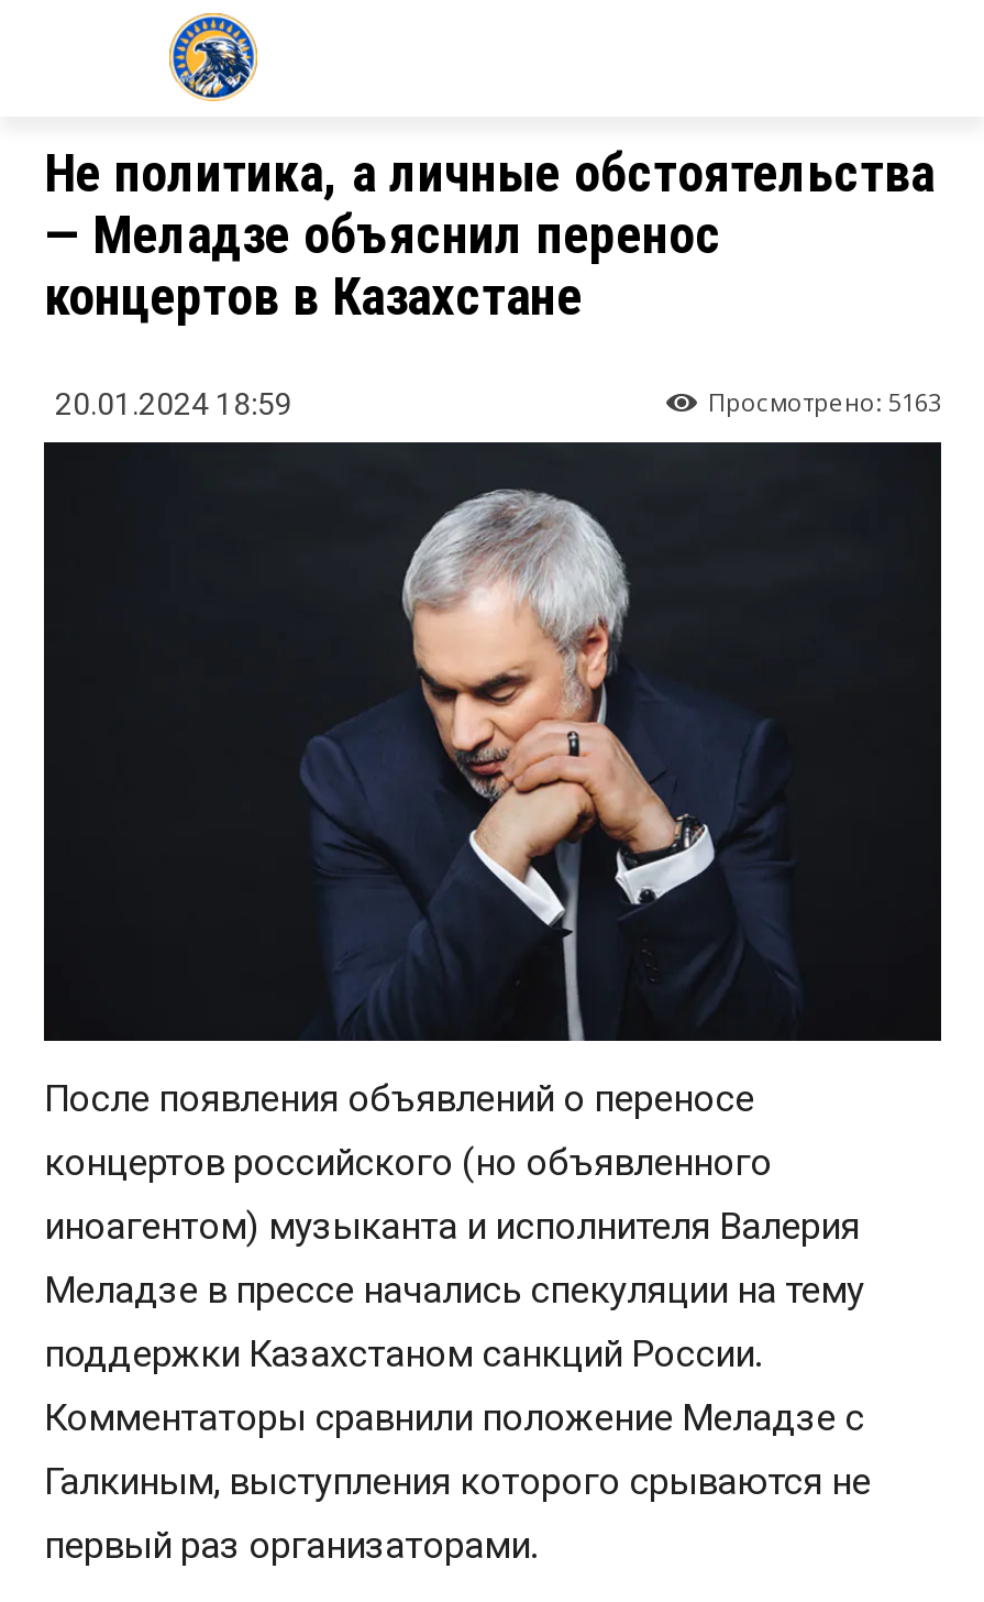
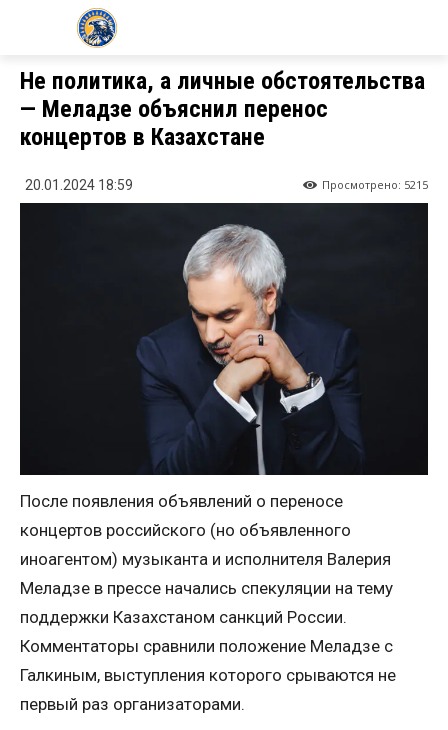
- Просмотрено: 5163
+ Просмотрено: 5215
